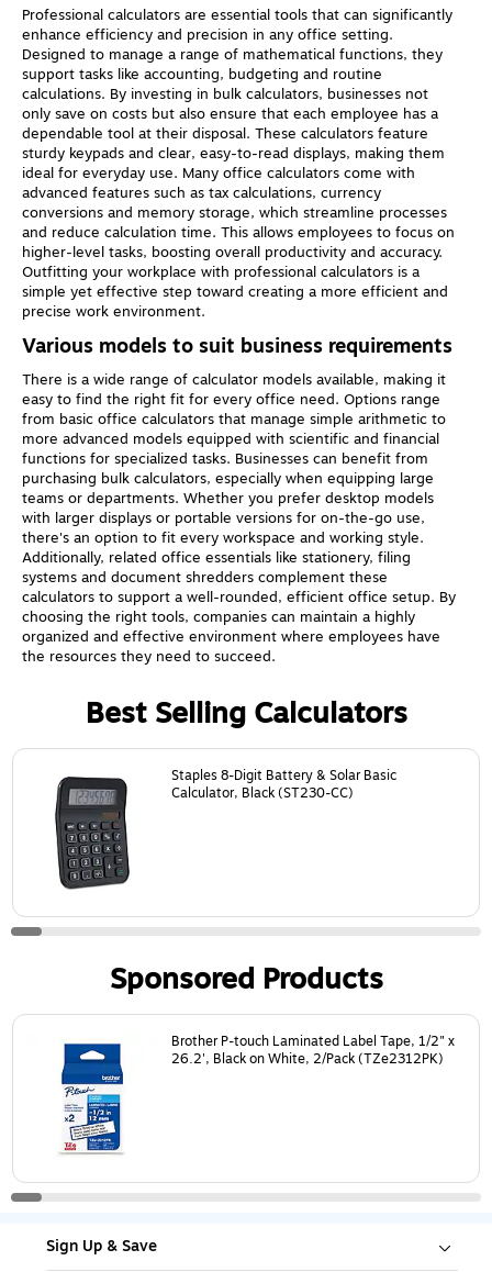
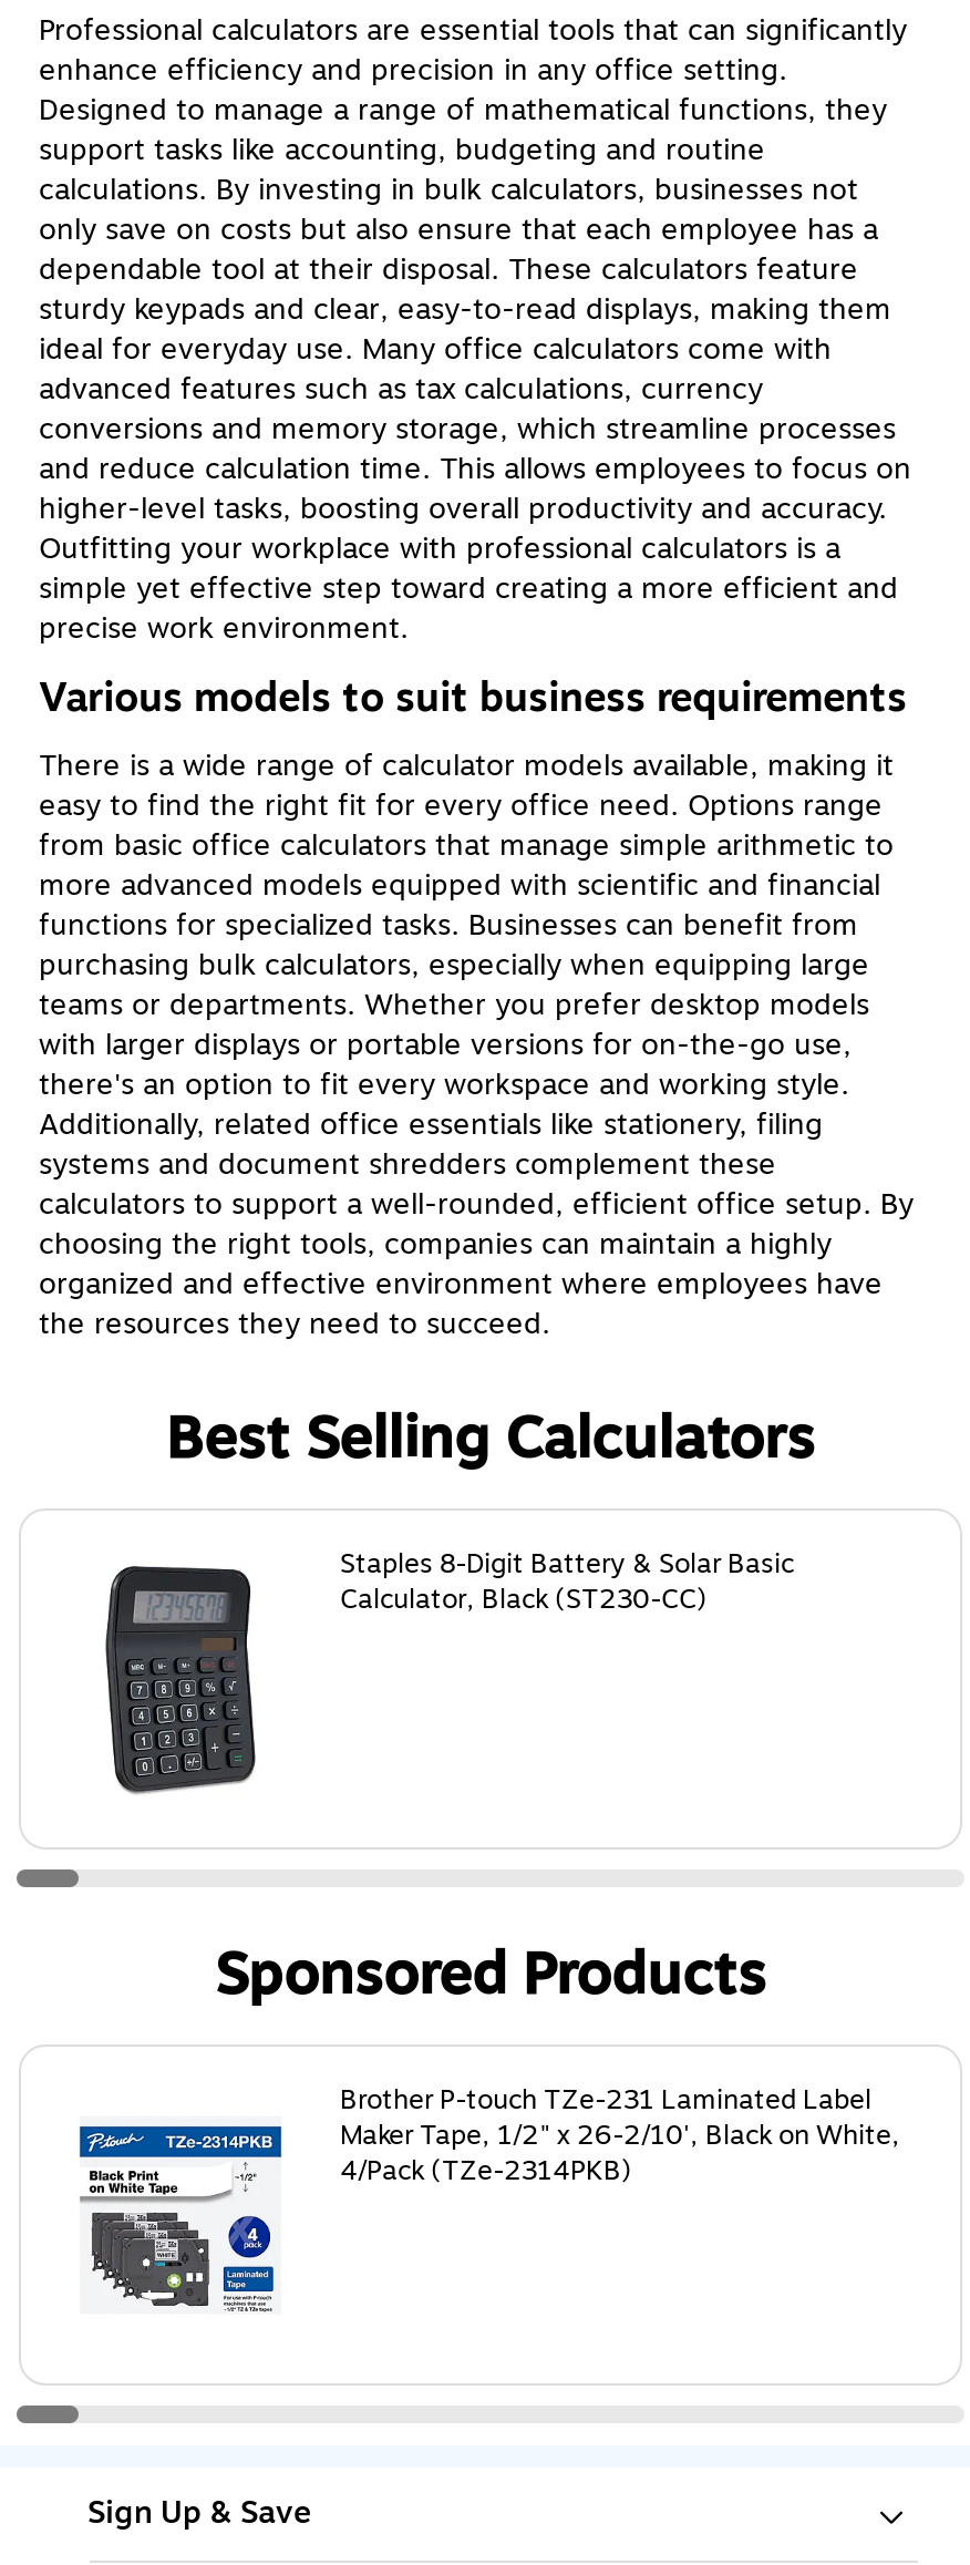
- [image]
- Brother P-touch Laminated Label Tape, 1/2" x
- 26.2', Black on White, 2/Pack (TZe2312PK)
+ [image]
+ Brother P-touch TZe-231 Laminated Label
+ Maker Tape, 1/2" x 26-2/10', Black on White,
+ 4/Pack (TZe-2314PKB)
